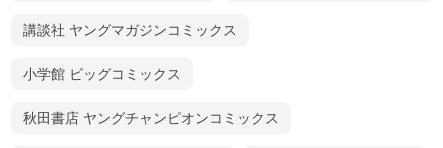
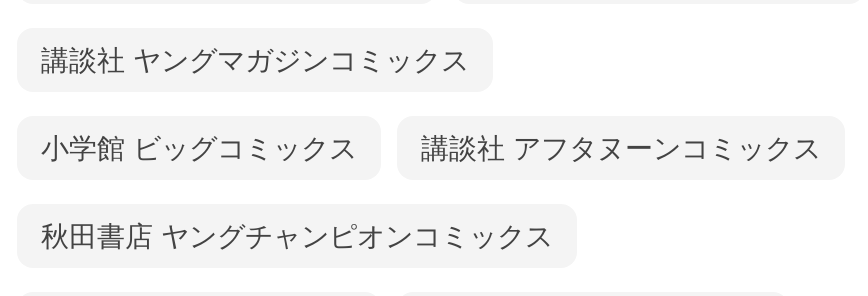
+ 講談社 アフタヌーンコミックス
